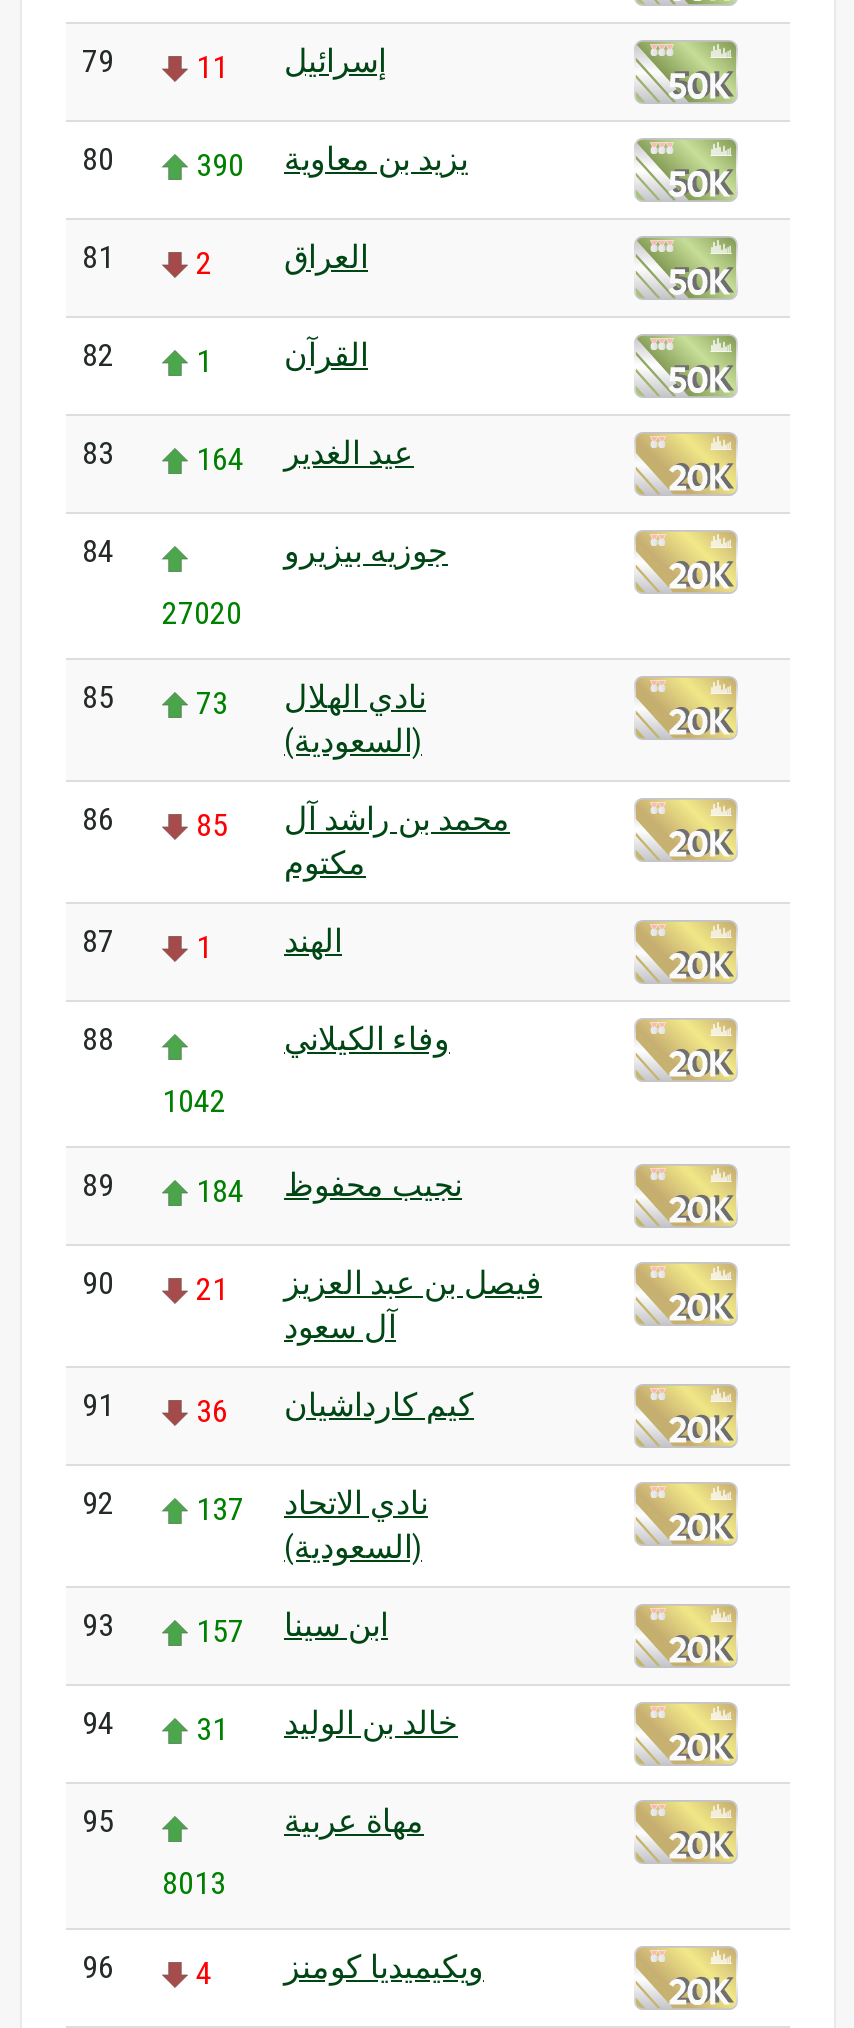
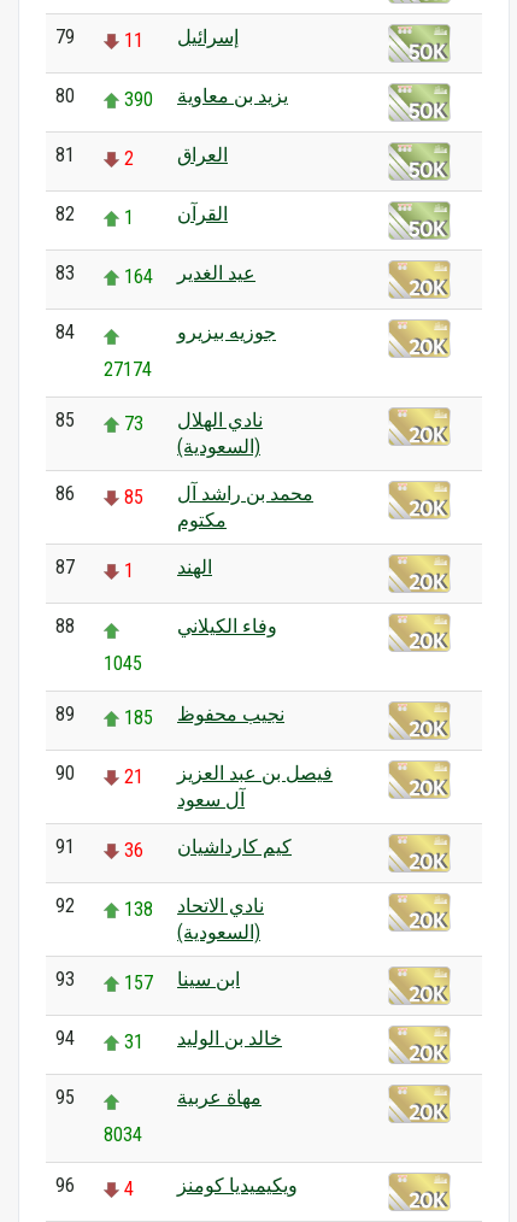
- 27020
+ 27174

- 1042
+ 1045

- 184
+ 185

- نادي الاتحاد 137 92
+ نادي الاتحاد 138 92

- 8013
+ 8034
